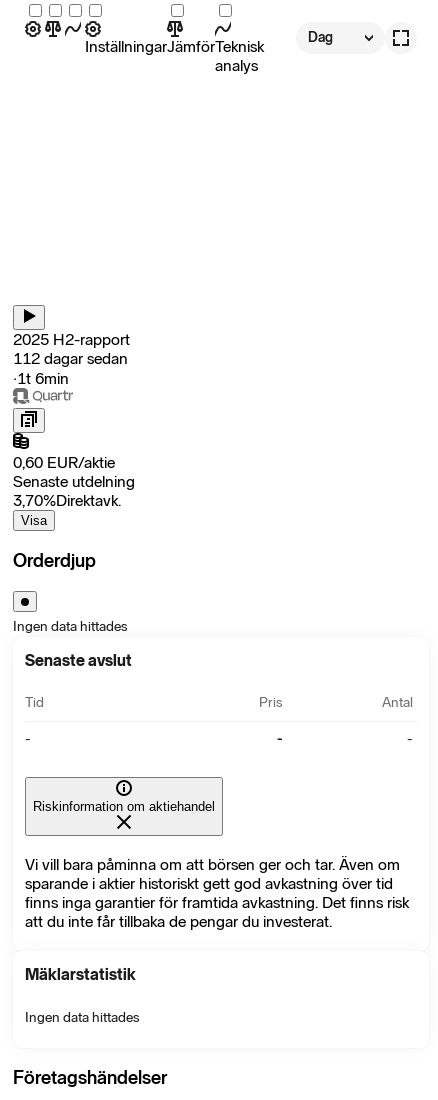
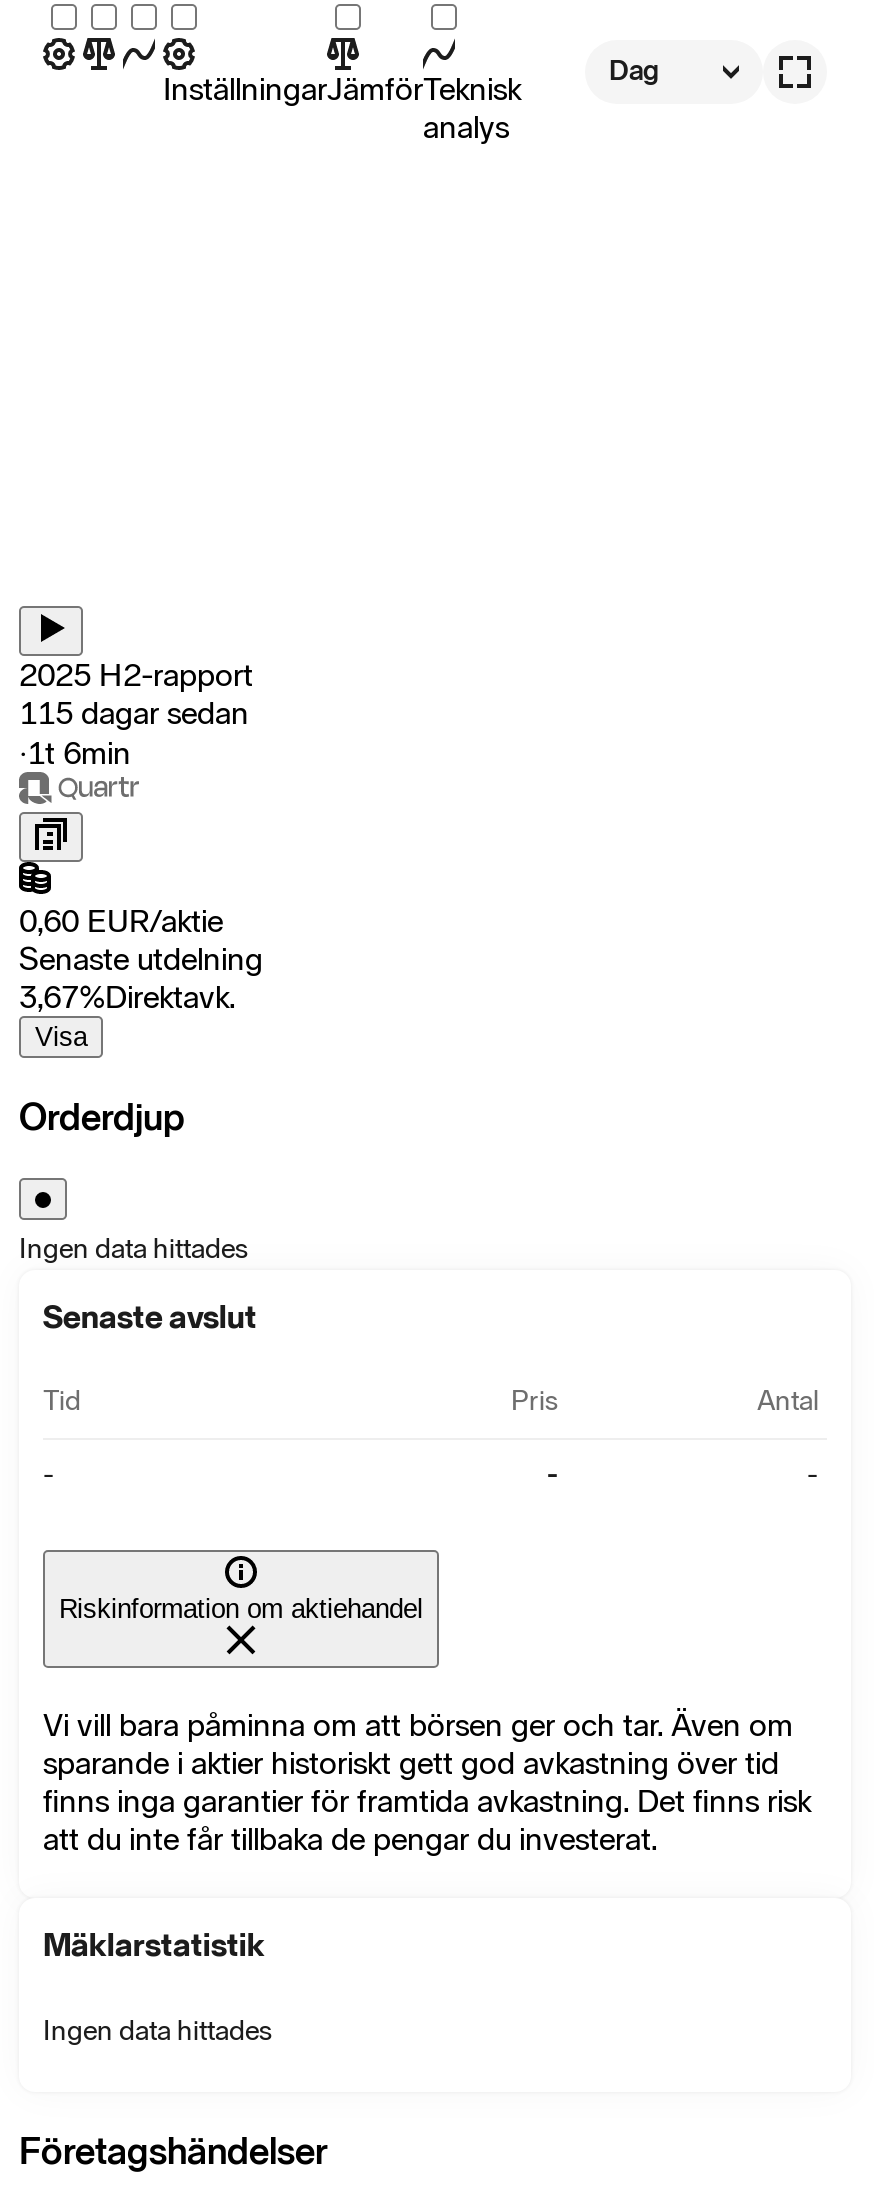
- 112 dagar sedan
+ 115 dagar sedan

- 3,70%Direktavk.
+ 3,67%Direktavk.
